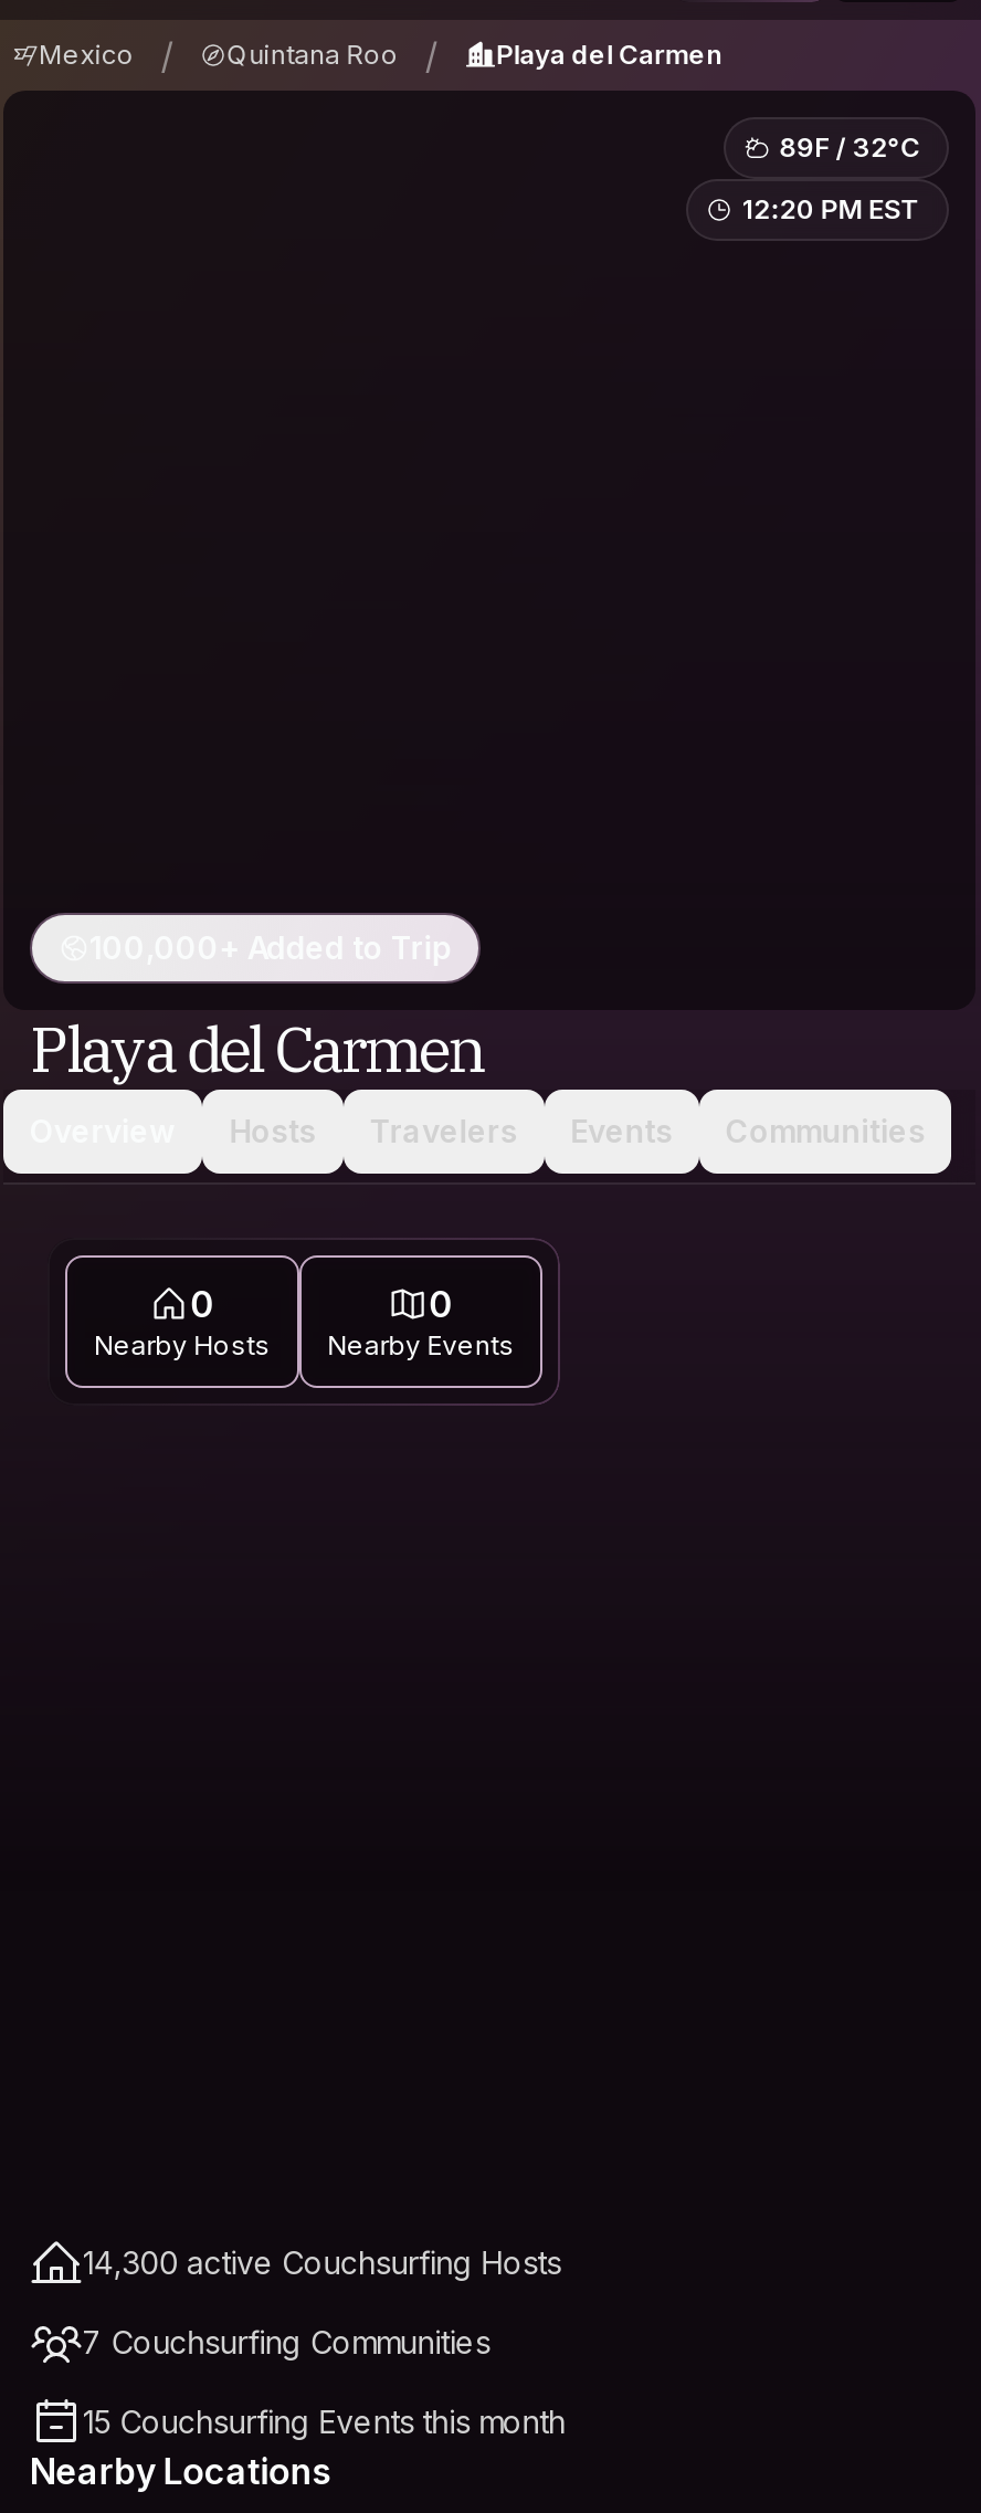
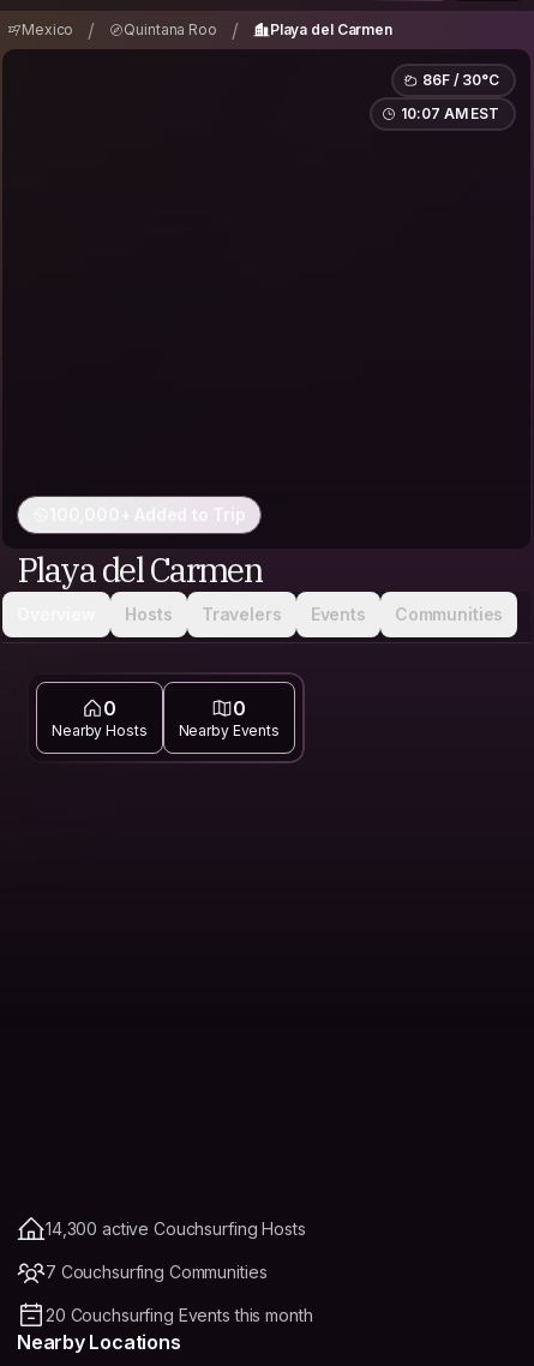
- 89F / 32°C
+ 86F / 30°C

- 12:20 PM EST
+ 10:07 AM EST

- 15 Couchsurfing Events this month
+ 20 Couchsurfing Events this month
